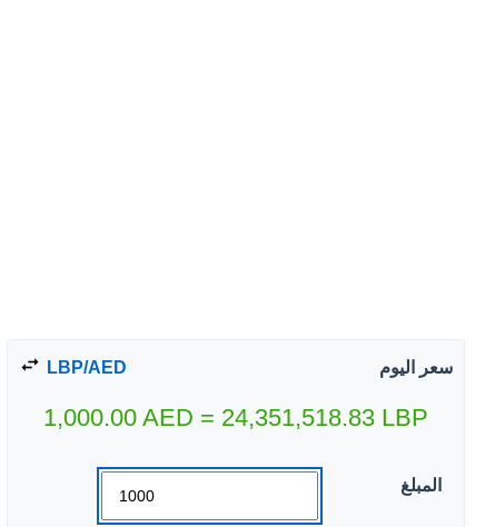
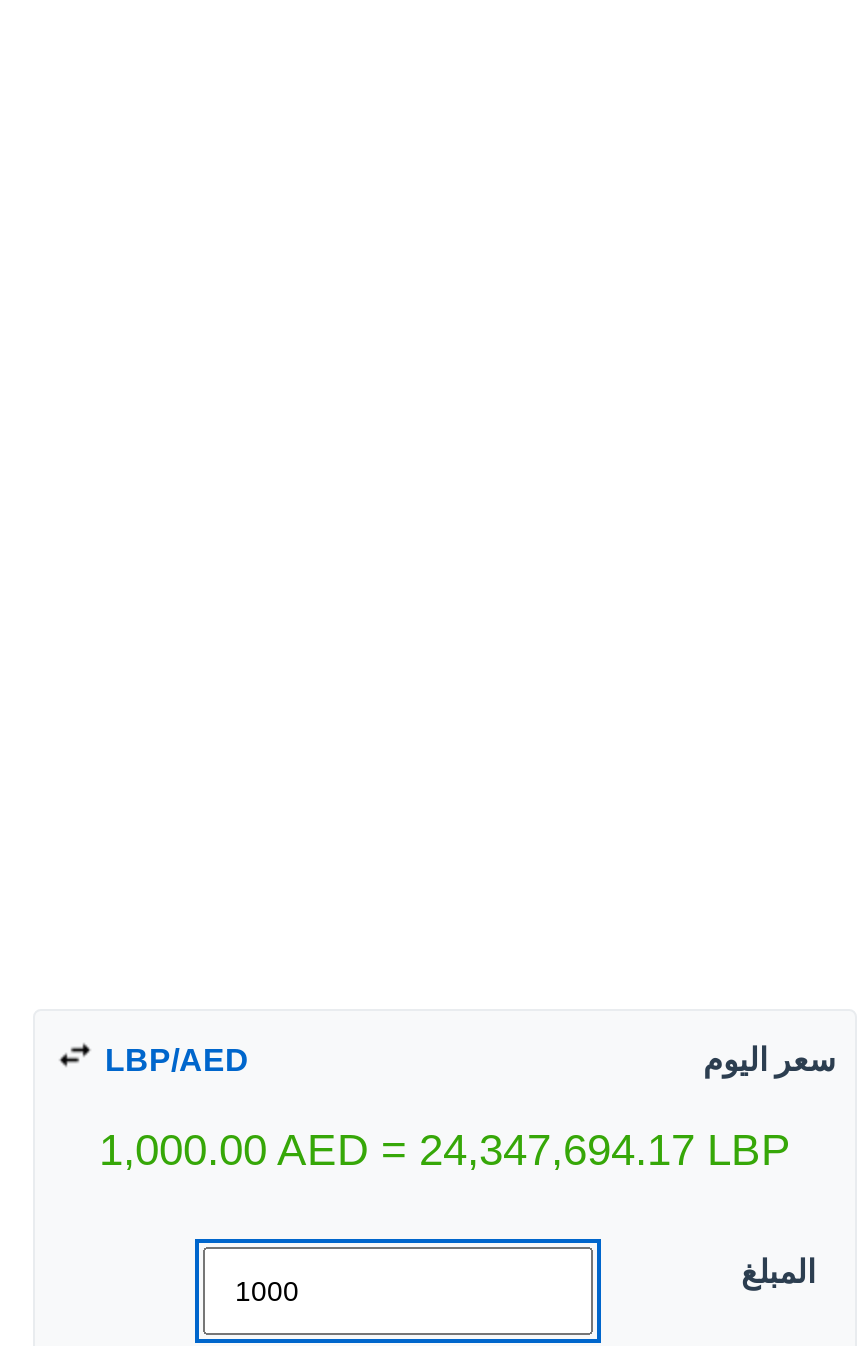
- 1,000.00 AED = 24,351,518.83 LBP
+ 1,000.00 AED = 24,347,694.17 LBP
